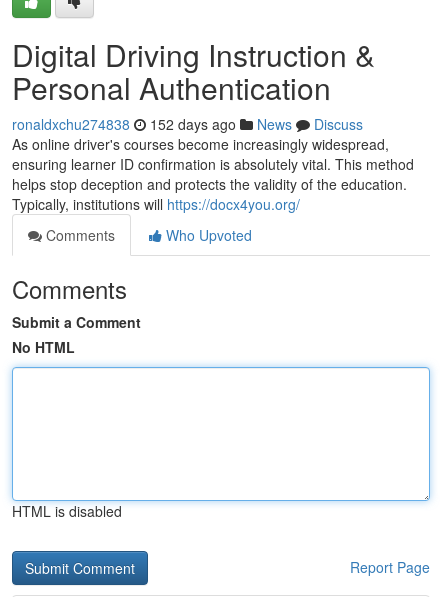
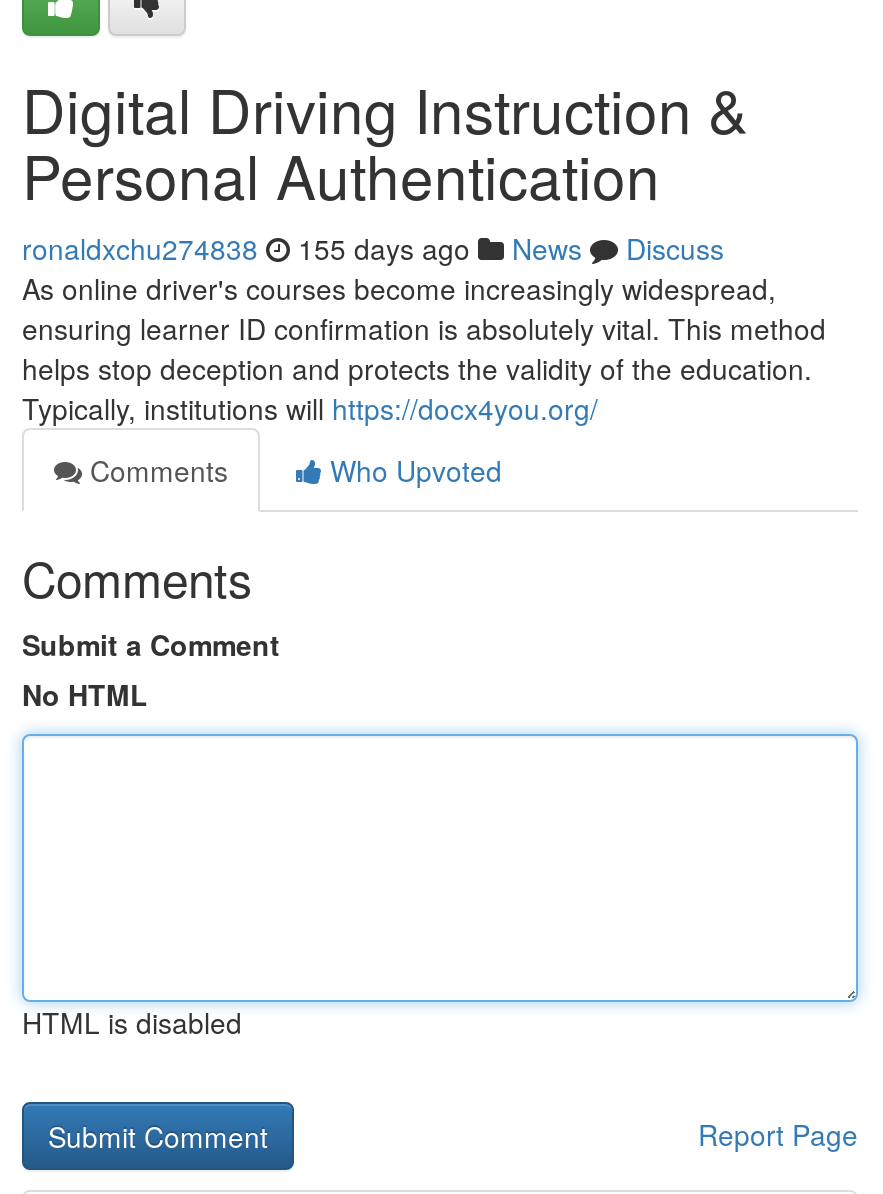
- ronaldxchu274838 152 days ago News Discuss
+ ronaldxchu274838 155 days ago News Discuss
